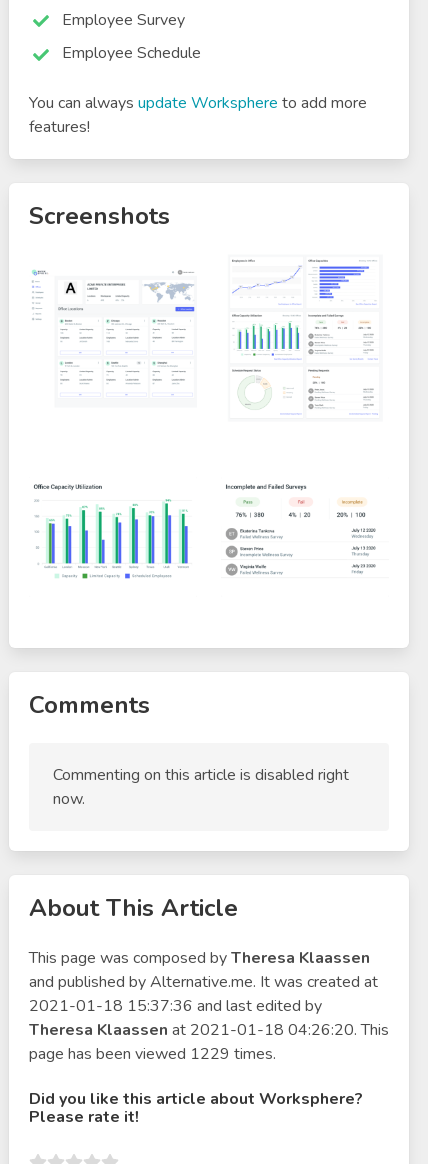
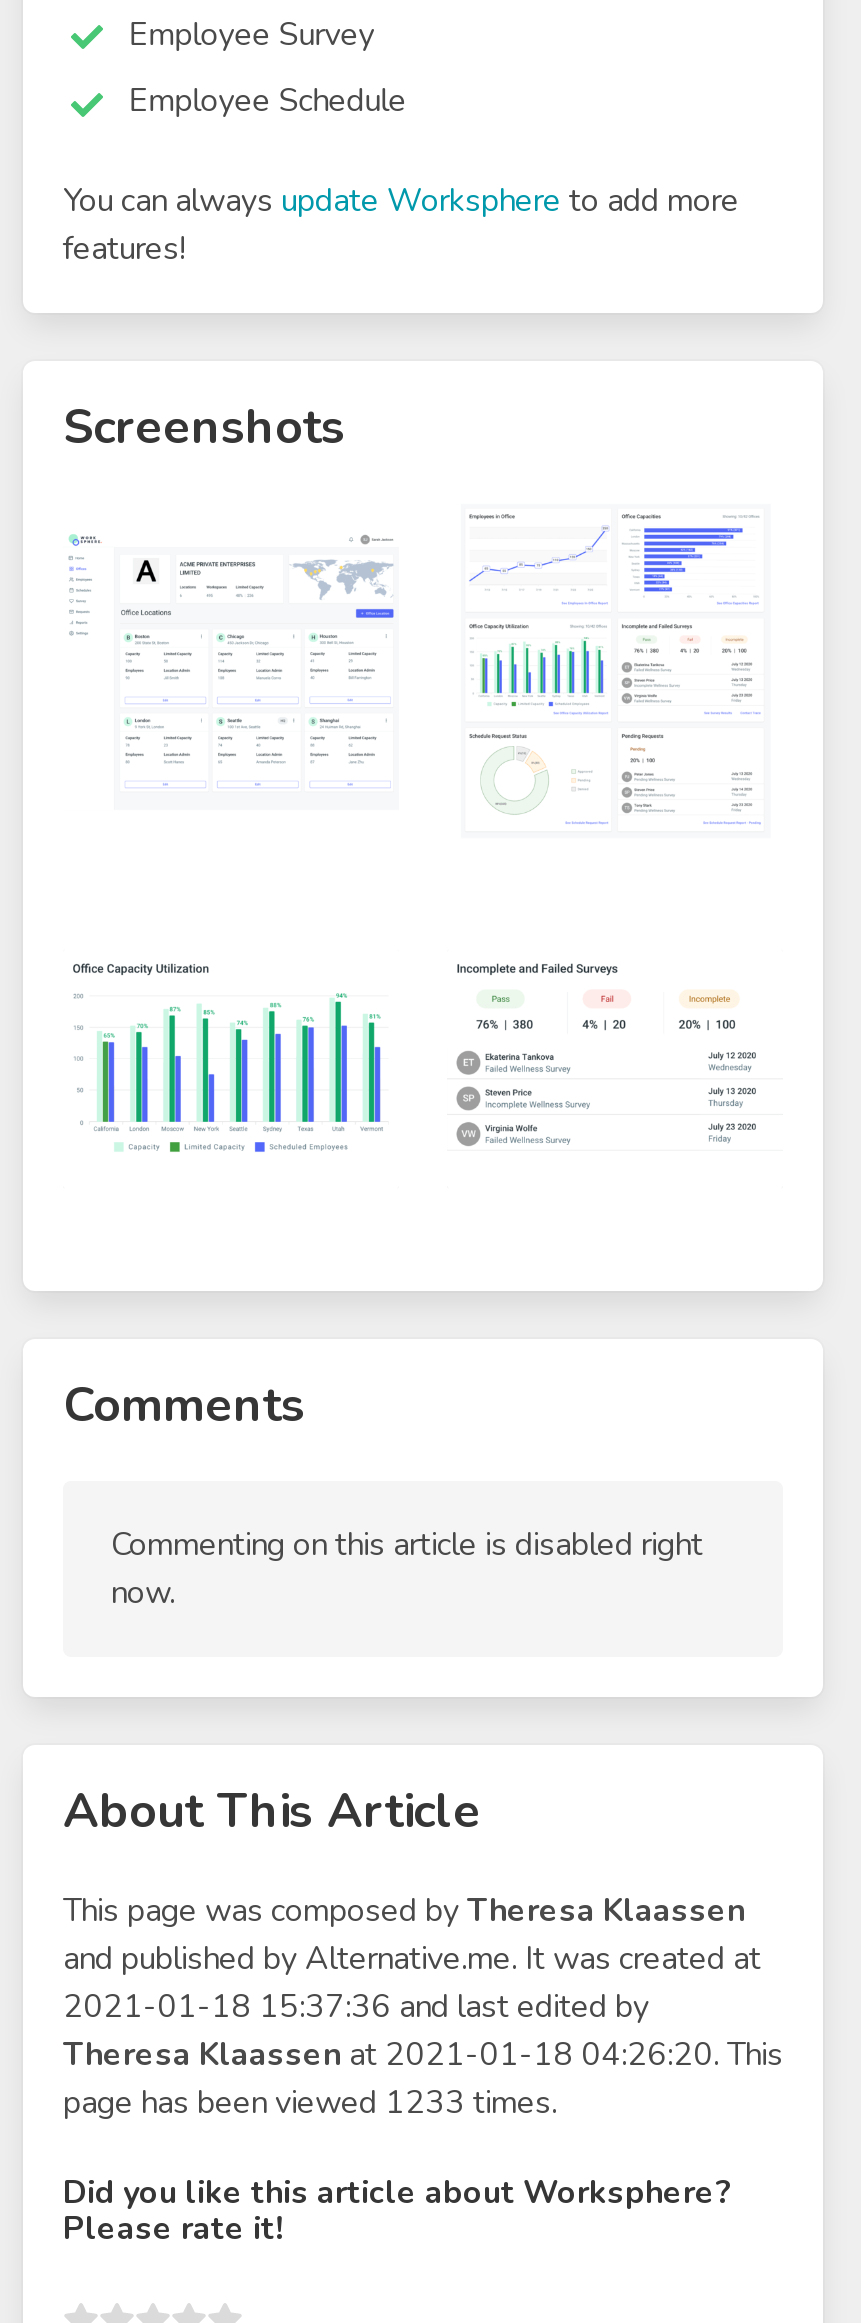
- page has been viewed 1229 times.
+ page has been viewed 1233 times.
